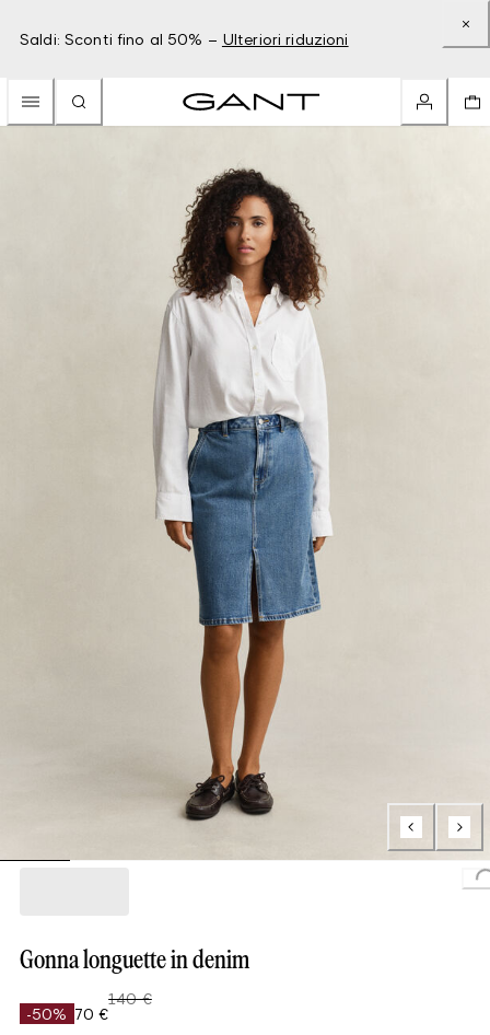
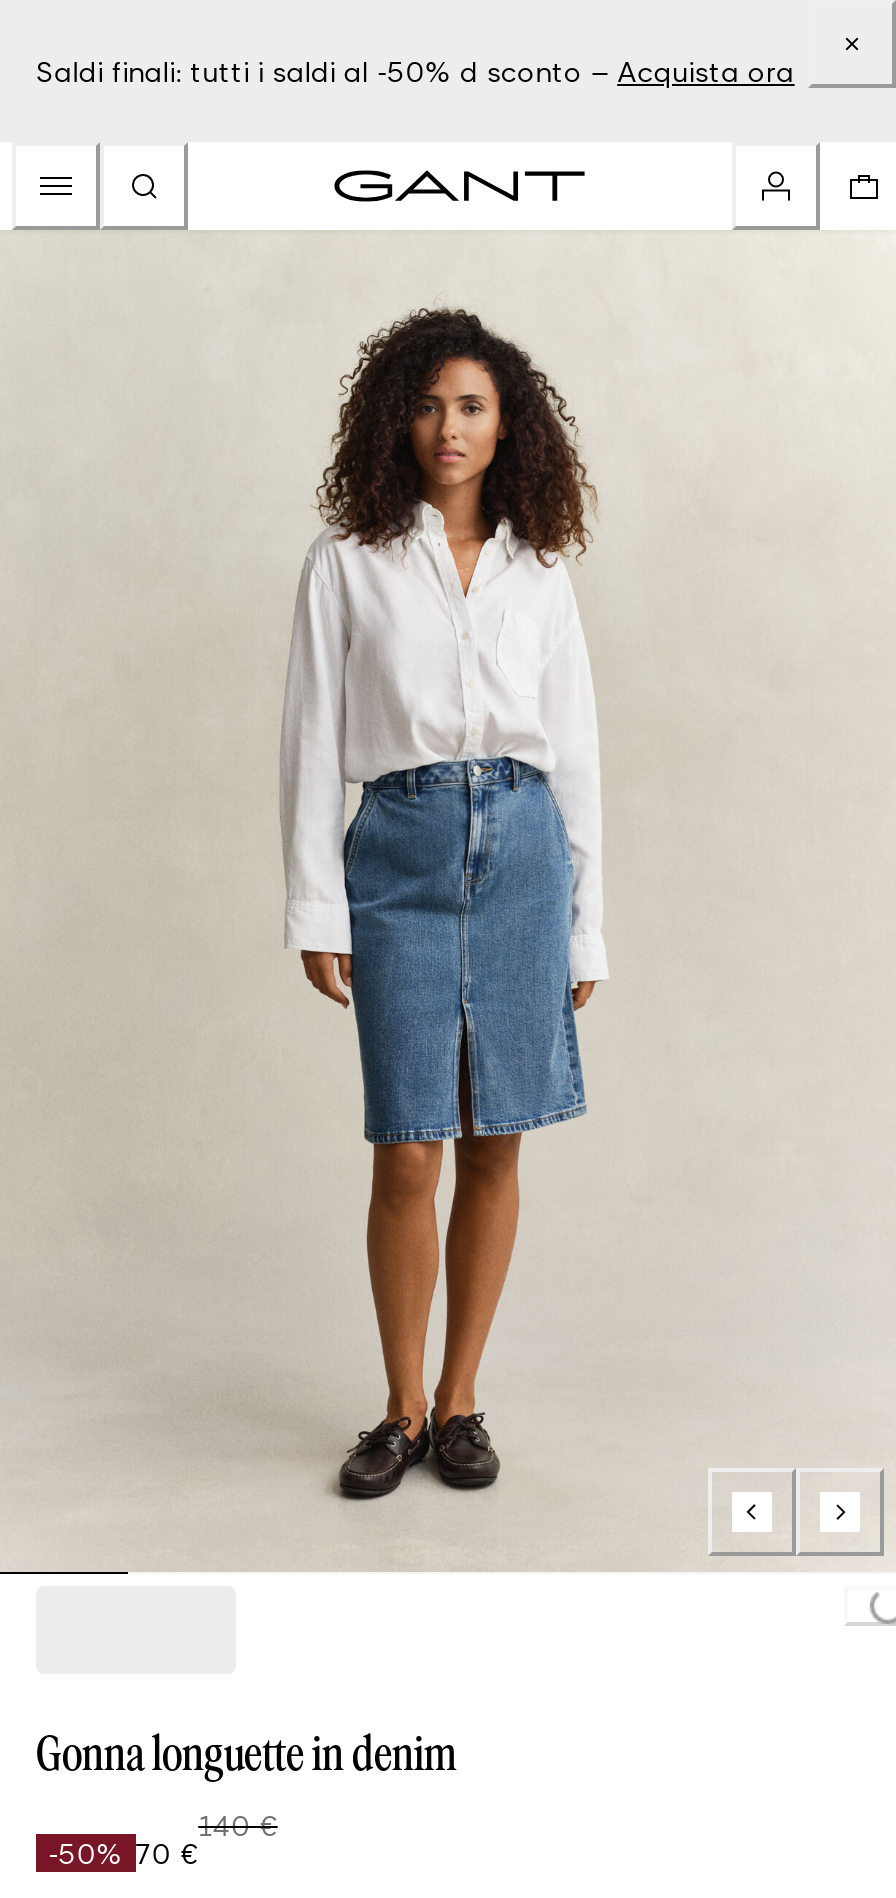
- Saldi: Sconti fino al 50% – Ulteriori riduzioni
+ Saldi finali: tutti i saldi al -50% d sconto – Acquista ora
